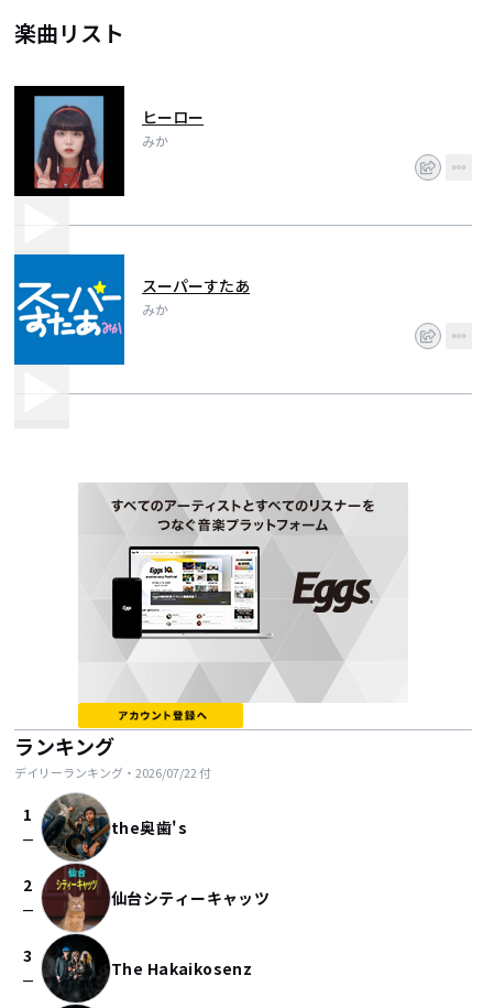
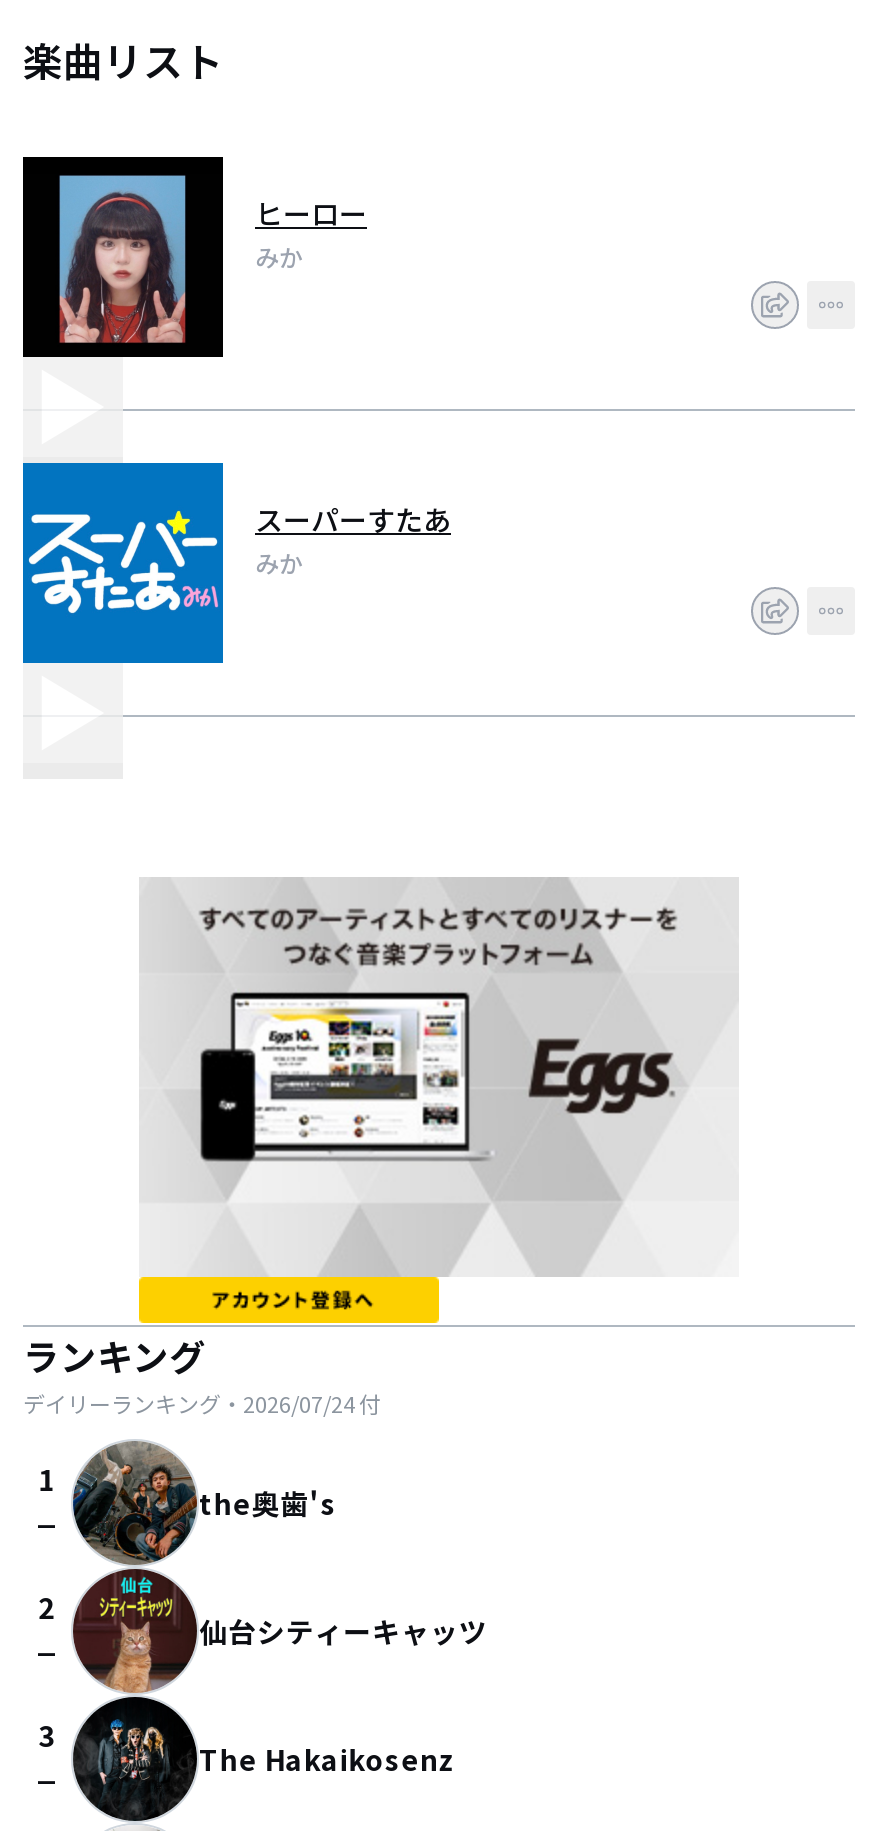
- デイリーランキング・2026/07/22付
+ デイリーランキング・2026/07/24付
